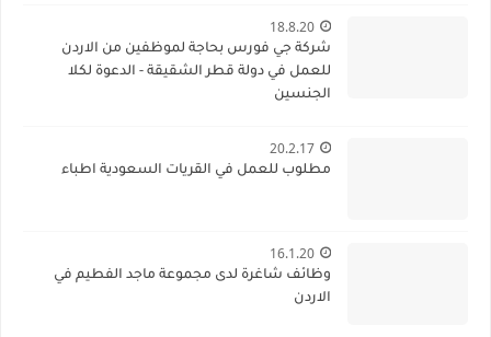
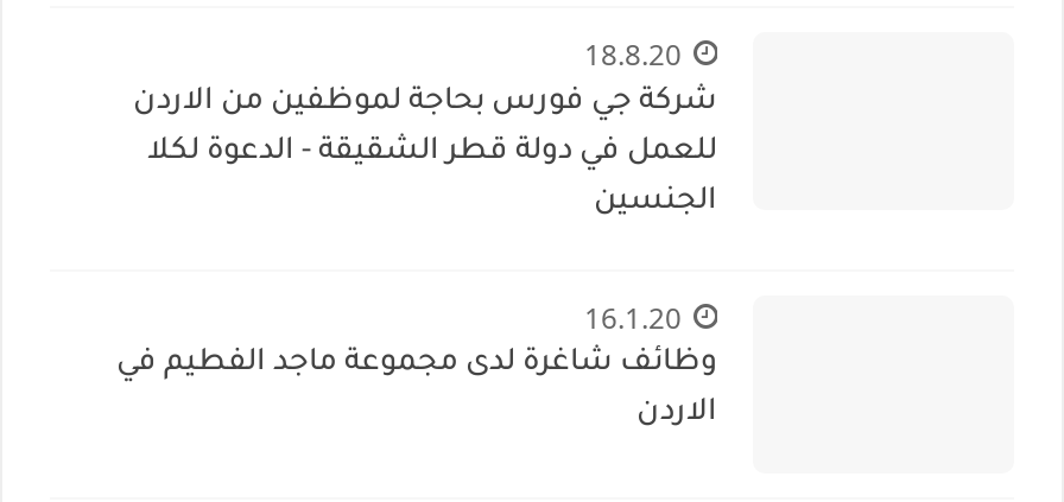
- 20.2.17
- مطلوب للعمل في القريات السعودية اطباء
